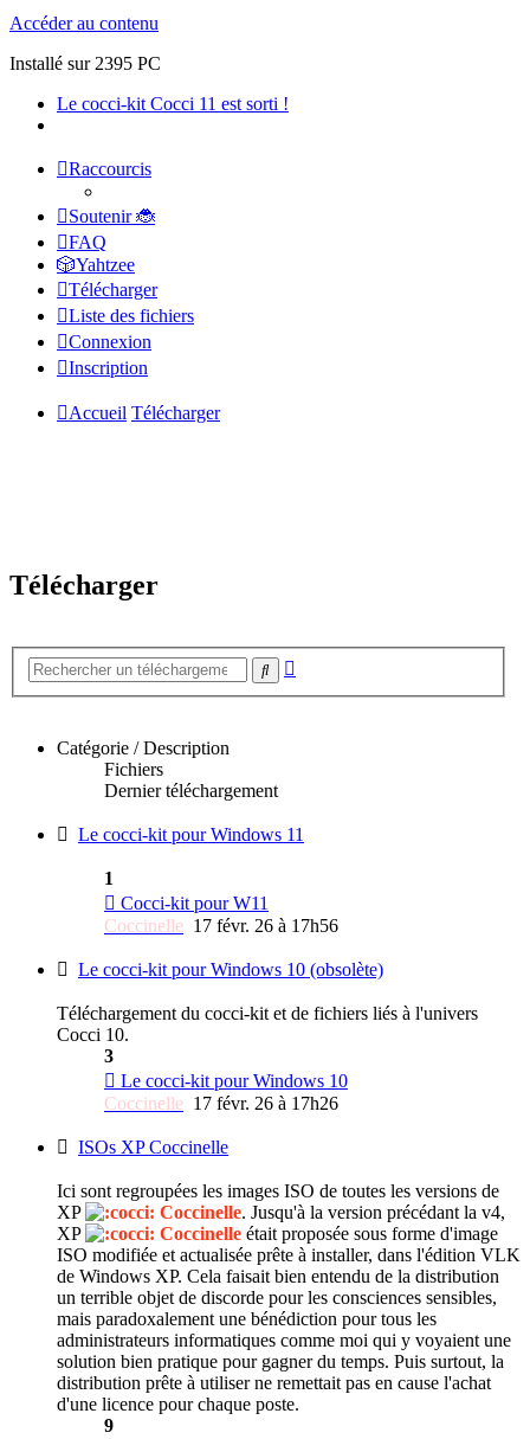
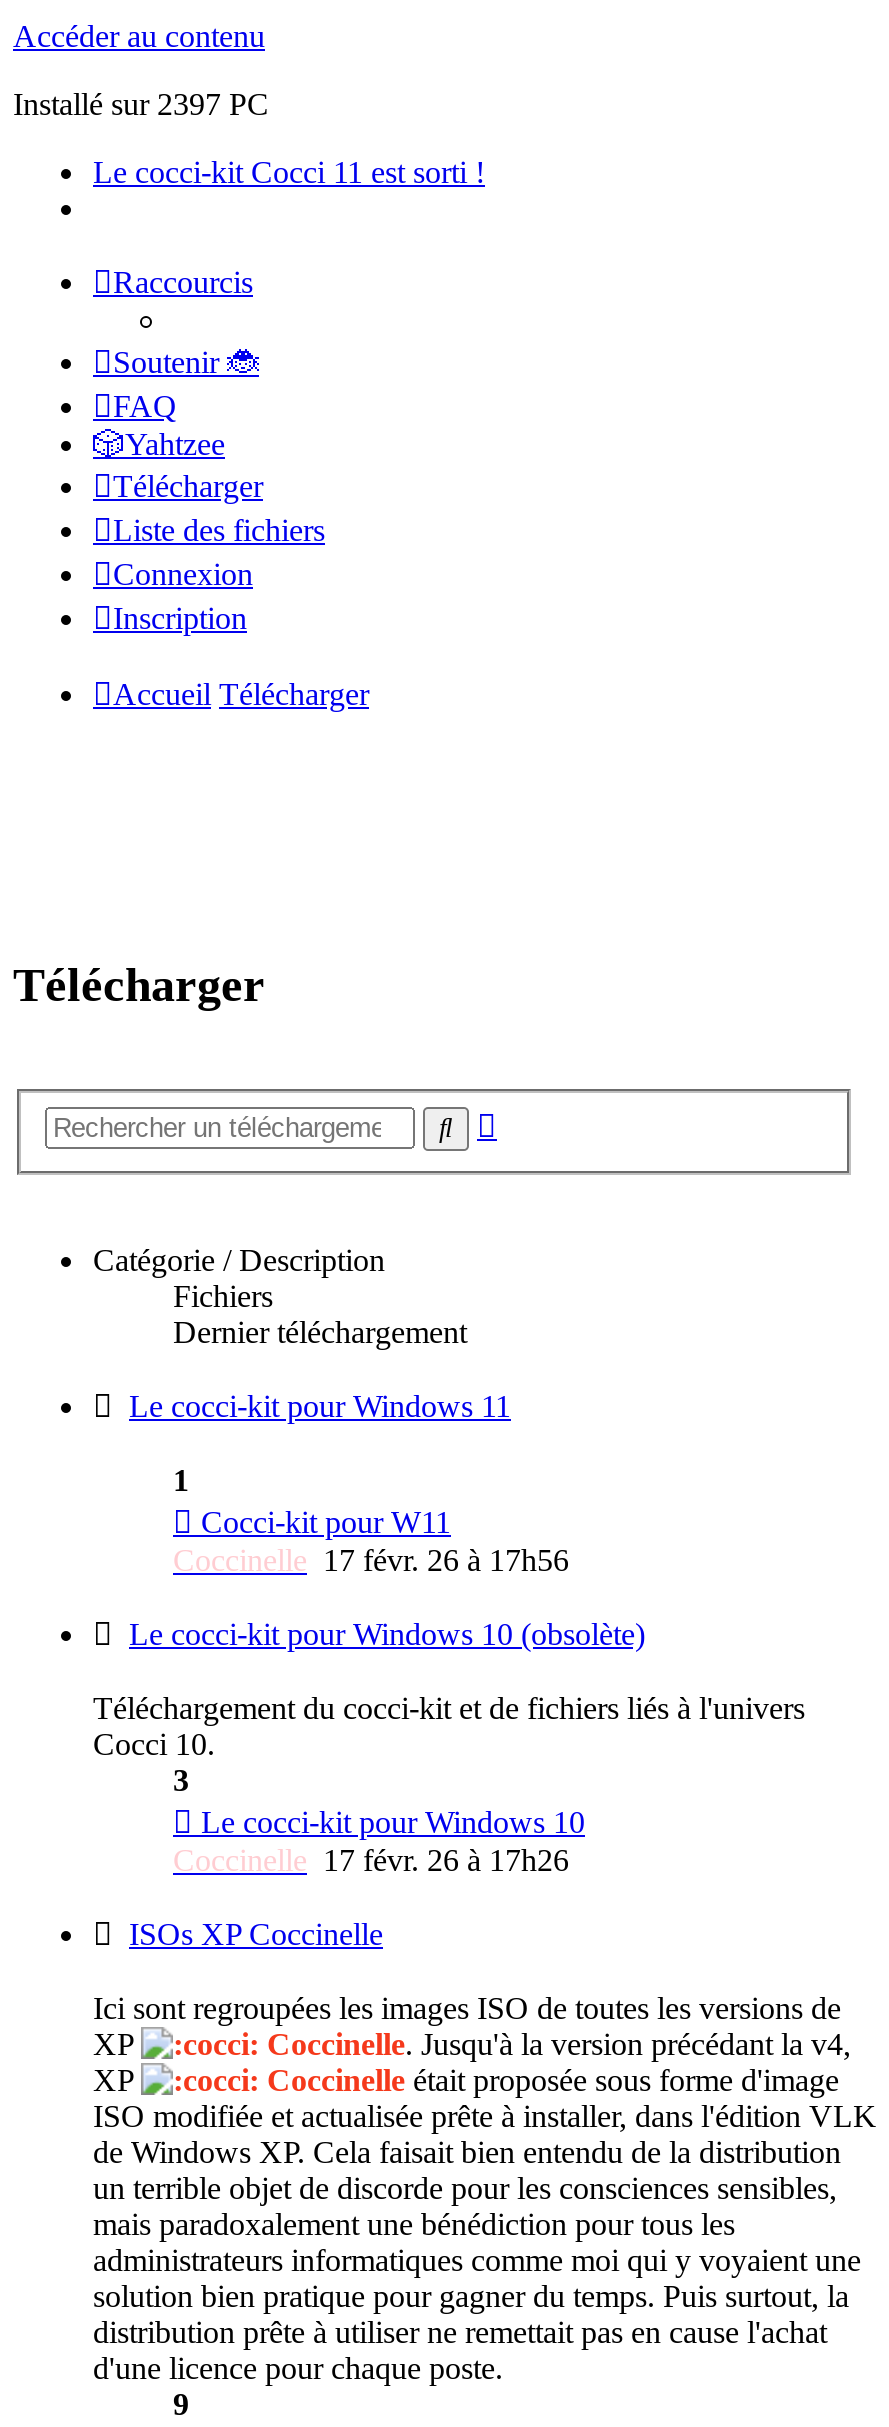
- Installé sur 2395 PC
+ Installé sur 2397 PC
